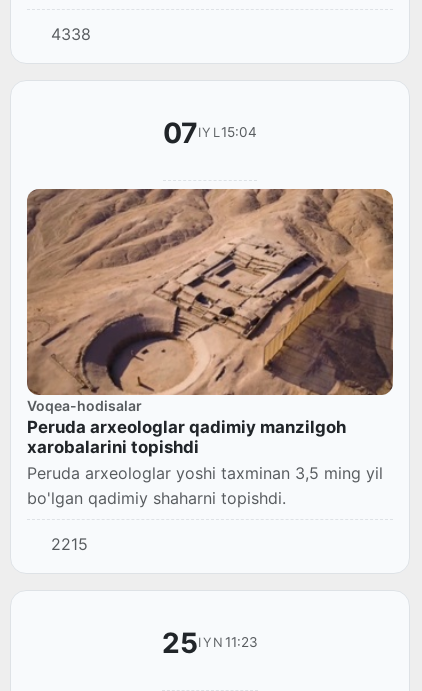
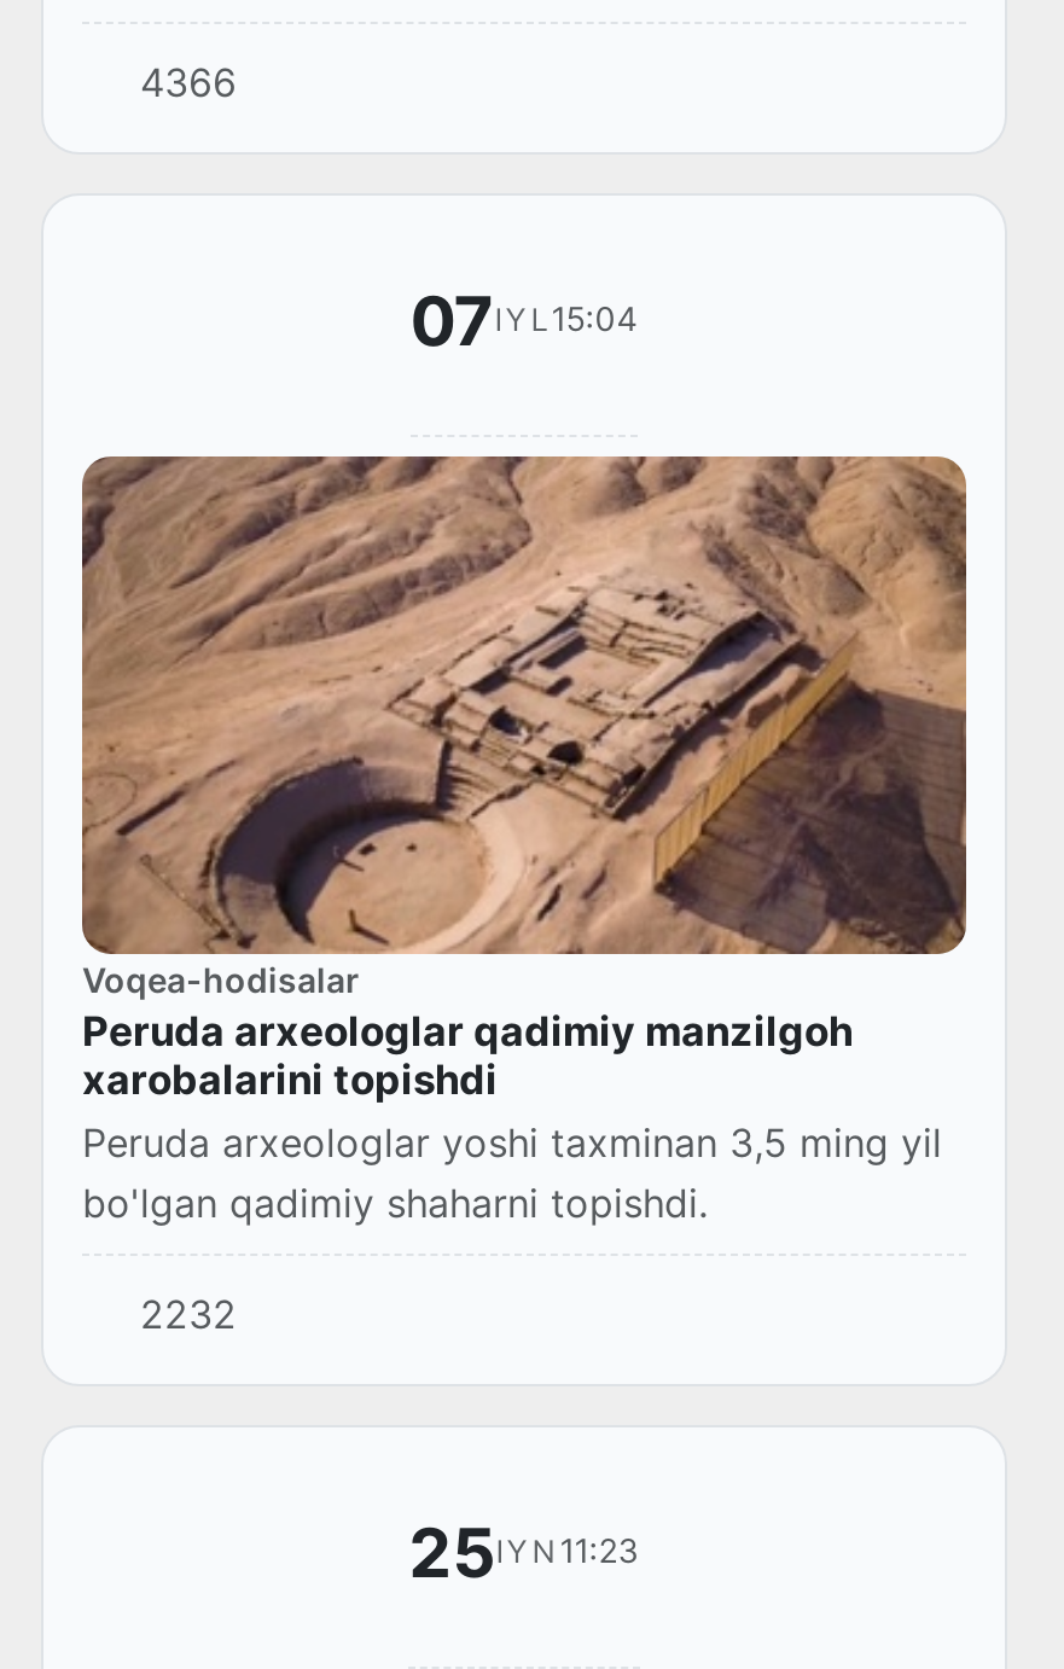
- 4338
+ 4366

- 2215
+ 2232
